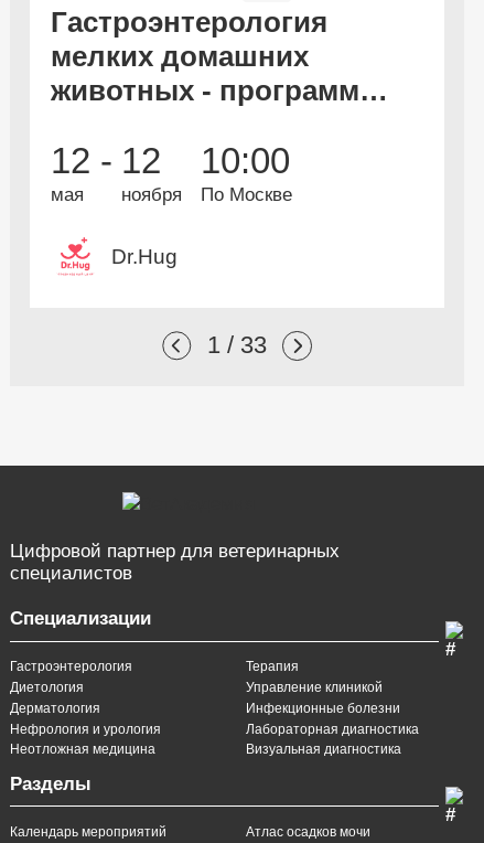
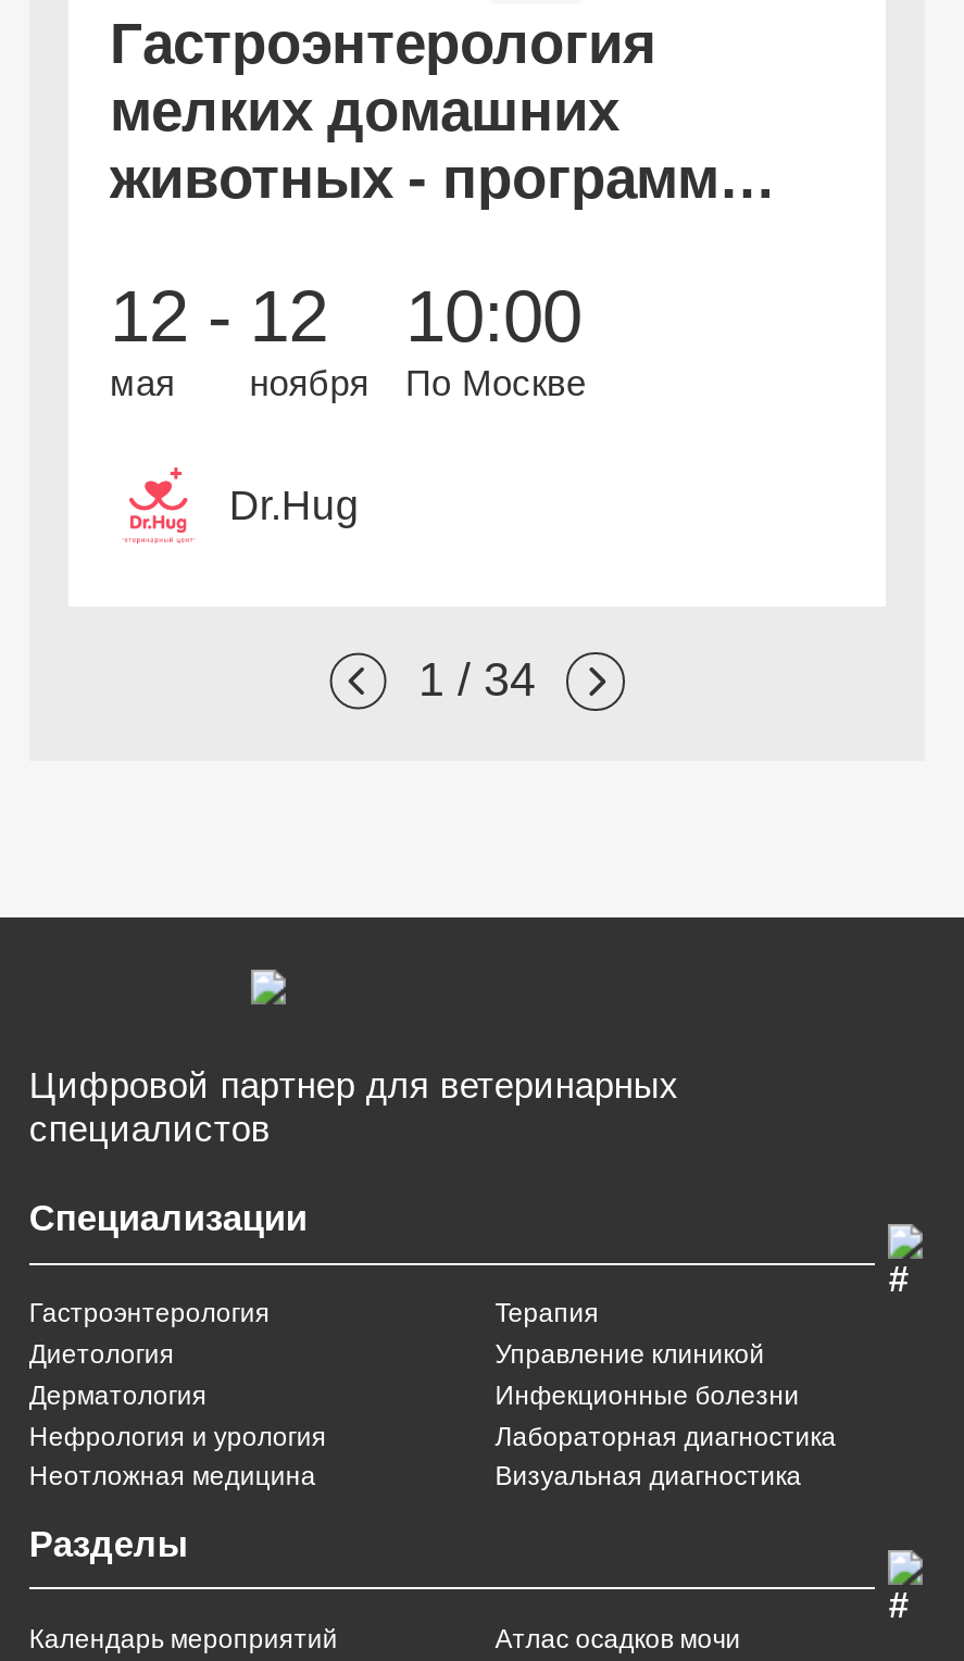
- 1 / 33
+ 1 / 34
